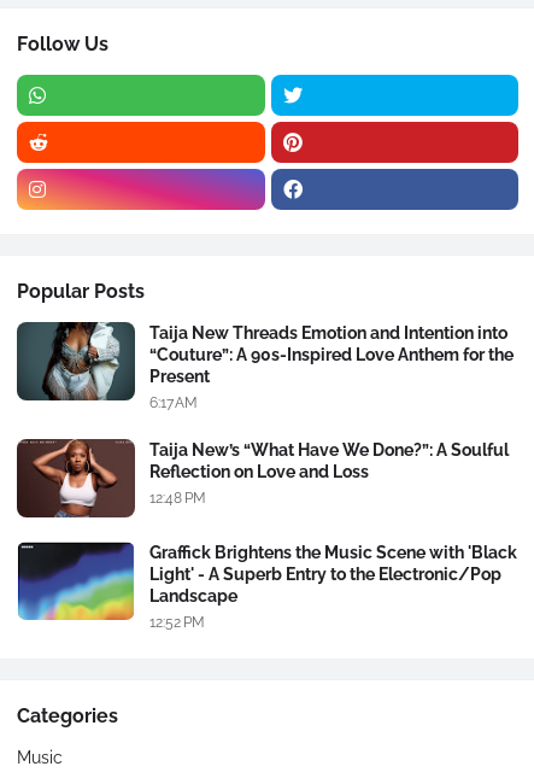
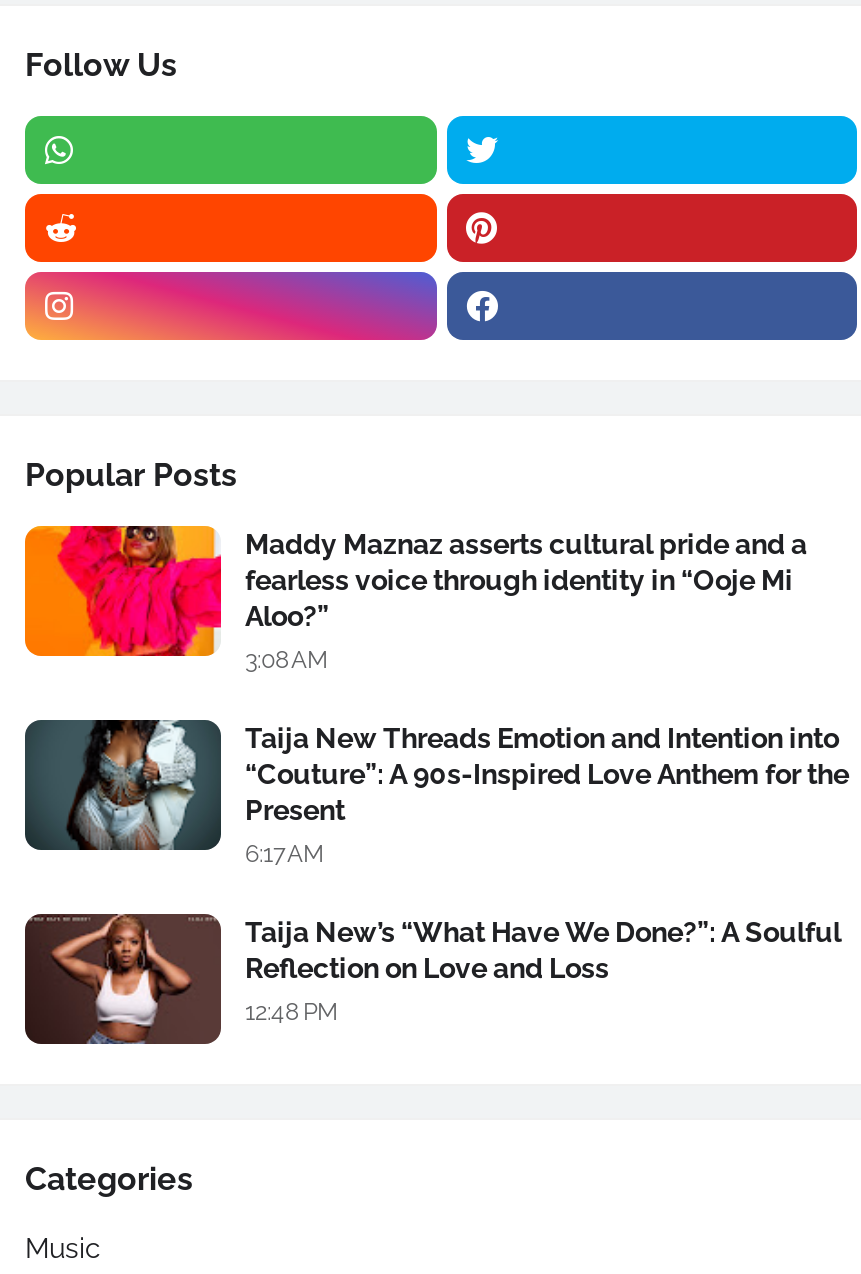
+ [image]
+ Maddy Maznaz asserts cultural pride and a
+ fearless voice through identity in “Ooje Mi
+ Aloo?”
+ 3:08 AM

moved down: [image] | Taija New Threads Emotion and Intention into | “Couture”: A 90s-Inspired Love Anthem for the | Present | 6:17 AM | Taija New’s “What Have We Done?”: A Soulful | Reflection on Love and Loss | 12:48 PM

- [image]
- Graffick Brightens the Music Scene with 'Black
- Light' - A Superb Entry to the Electronic/Pop
- Landscape
- 12:52 PM
